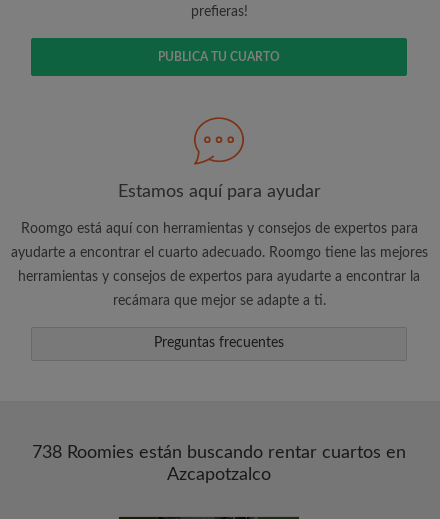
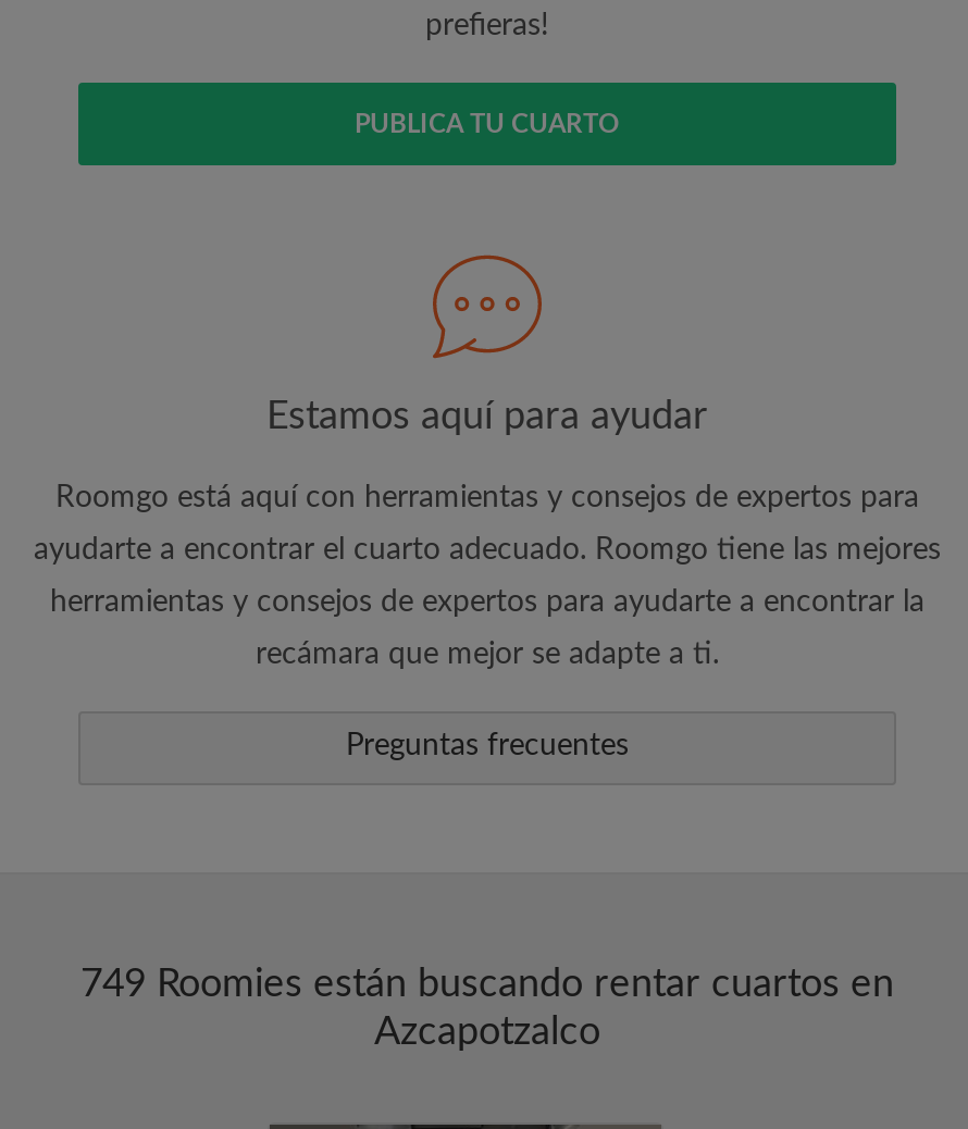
- 738 Roomies están buscando rentar cuartos en
+ 749 Roomies están buscando rentar cuartos en
